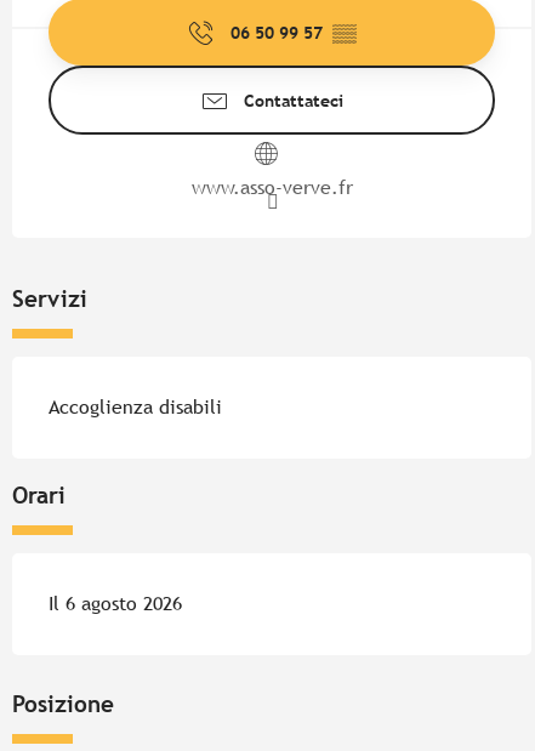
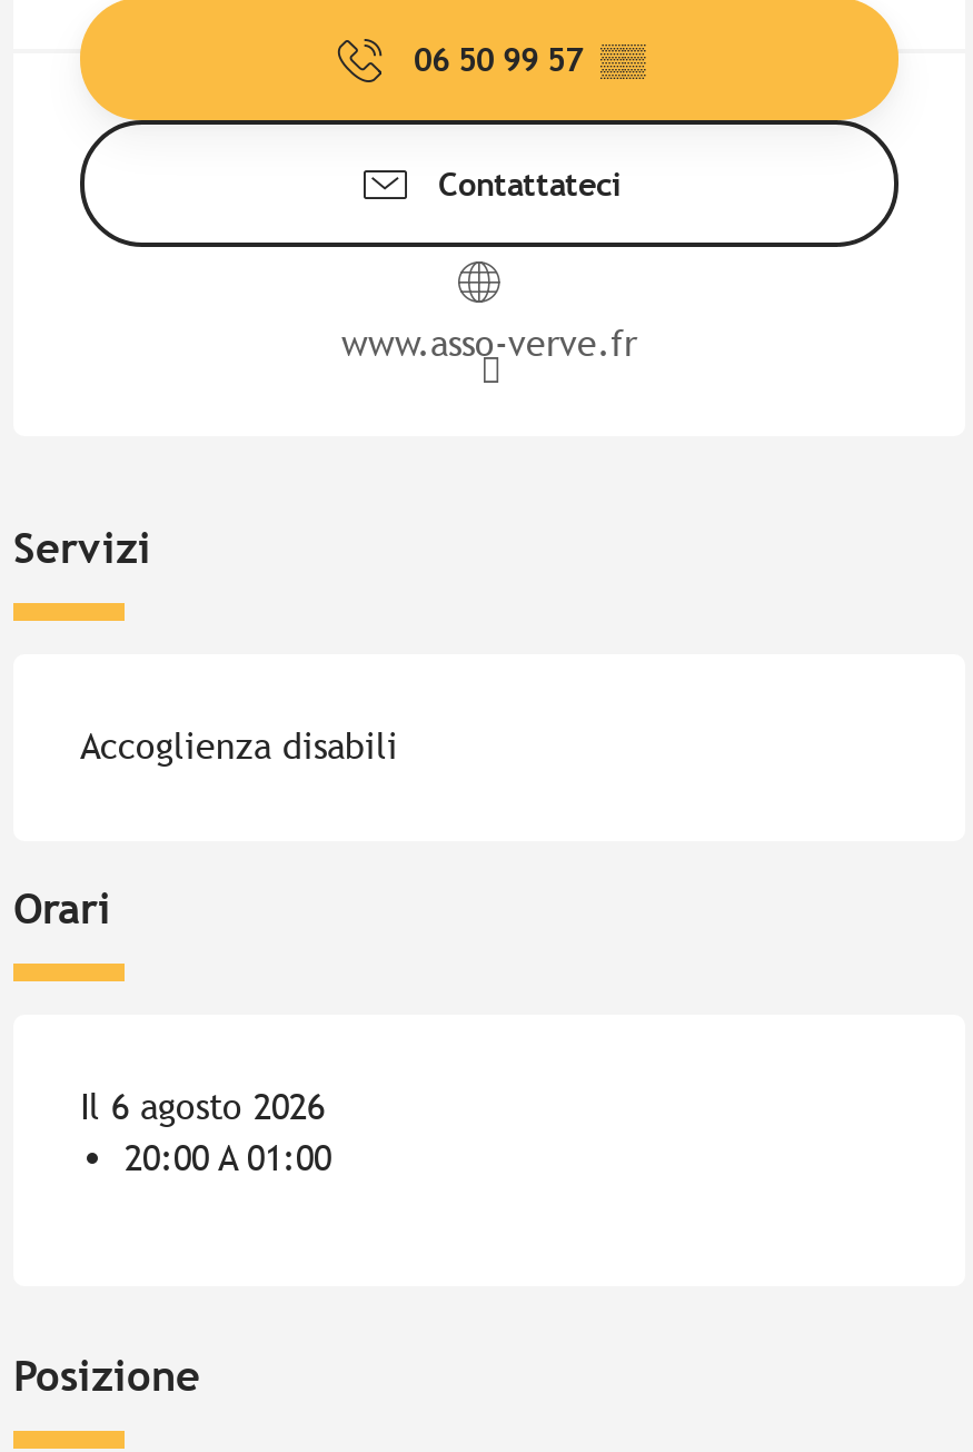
+ 20:00 A 01:00
